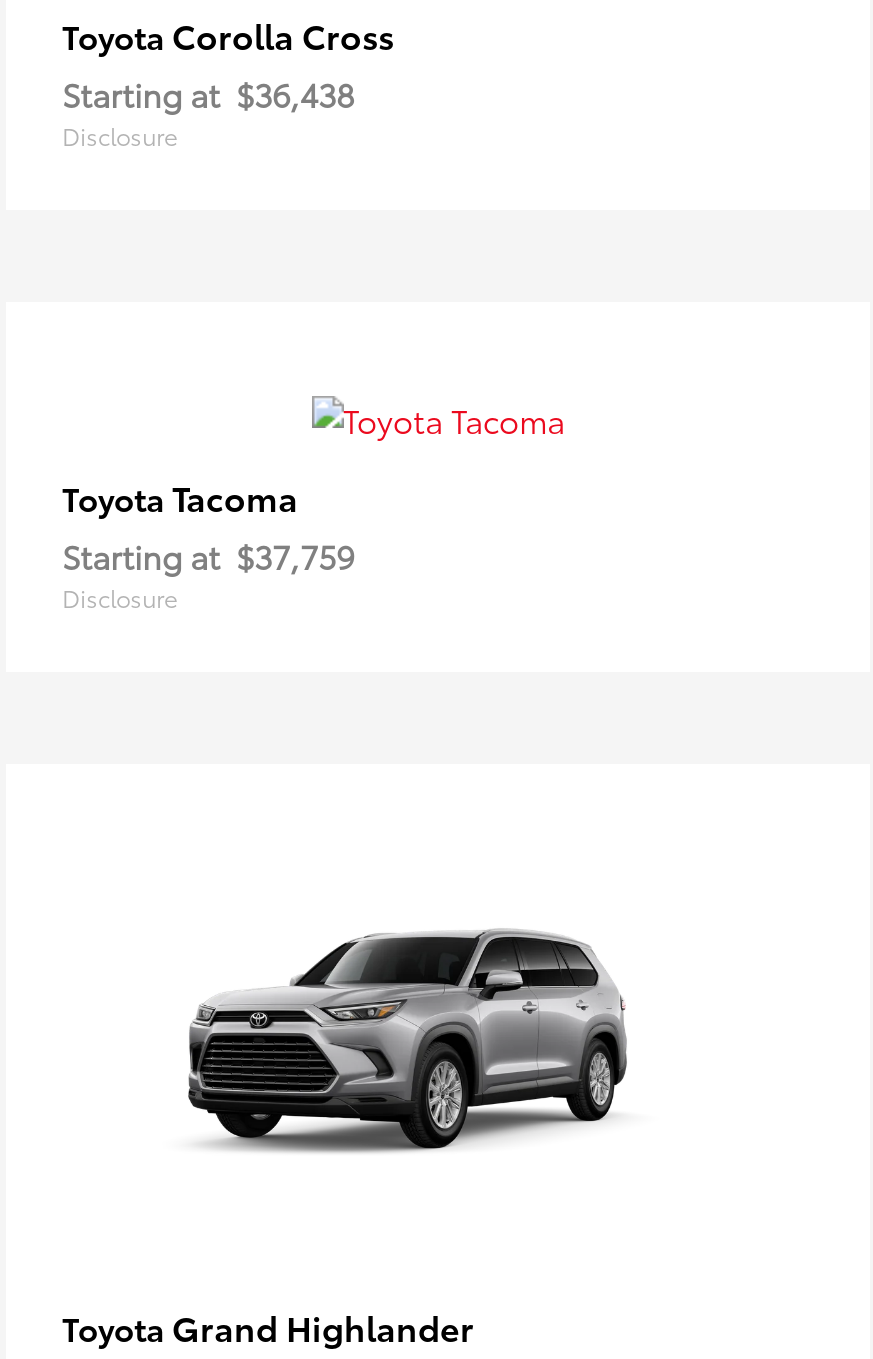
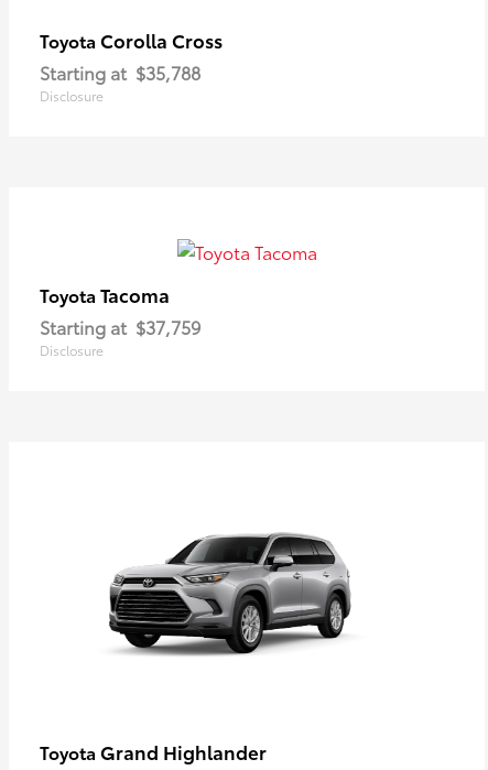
- Starting at $36,438
+ Starting at $35,788
